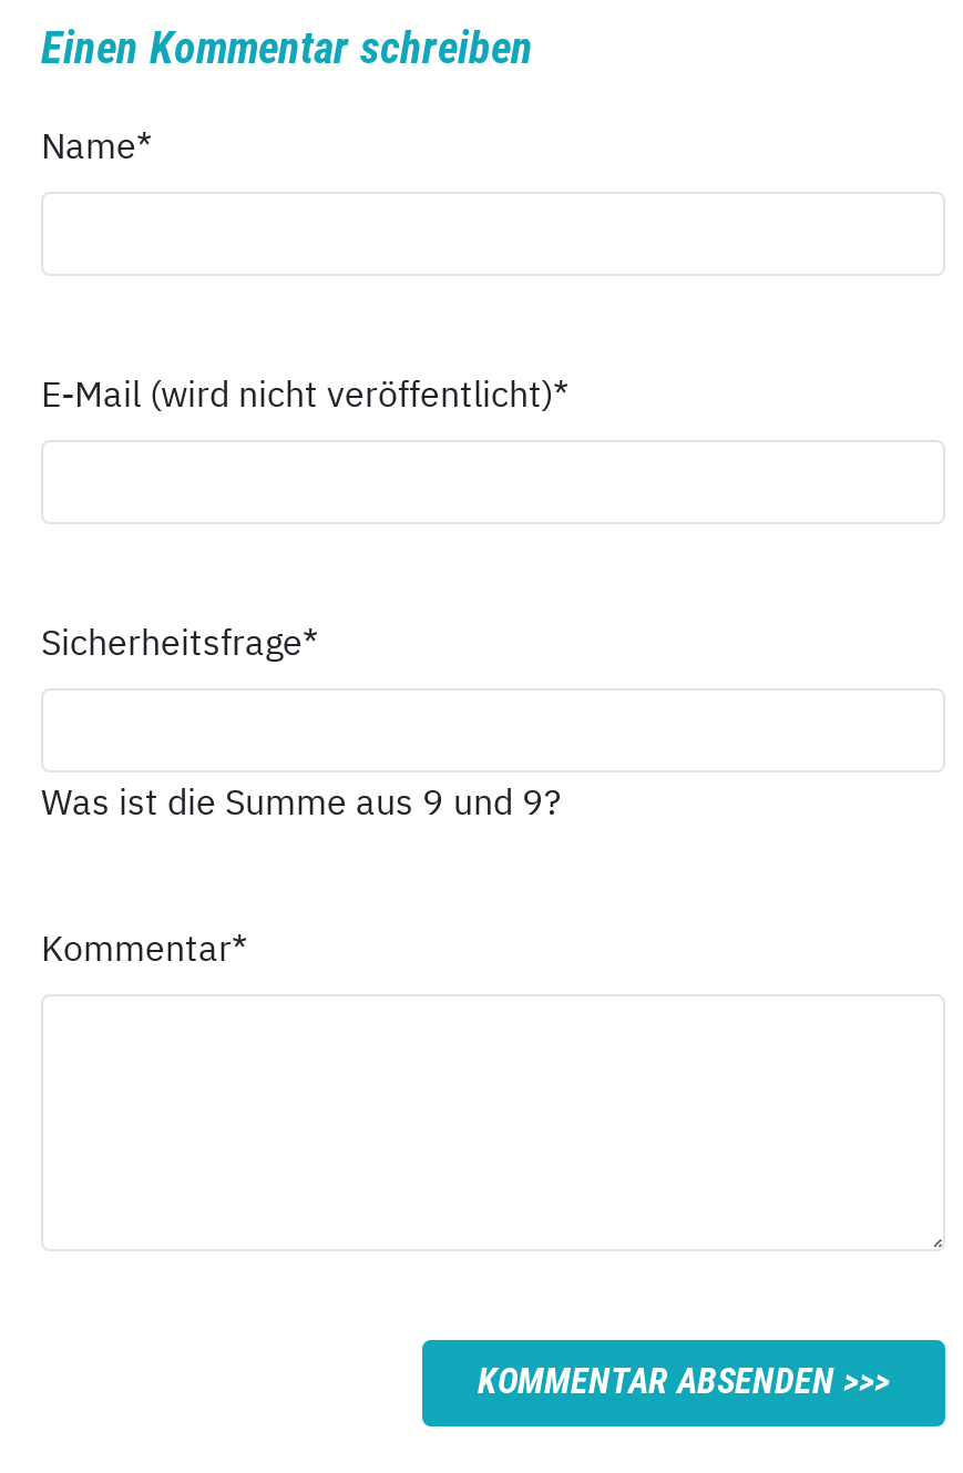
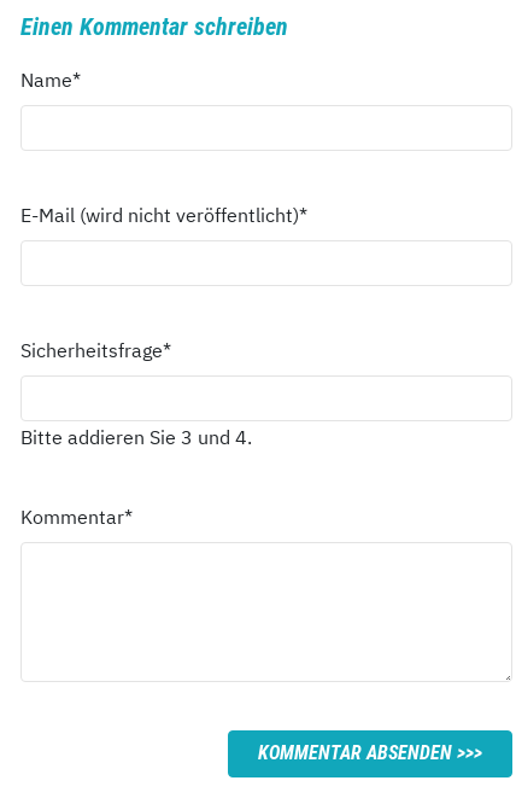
- Was ist die Summe aus 9 und 9?
+ Bitte addieren Sie 3 und 4.
